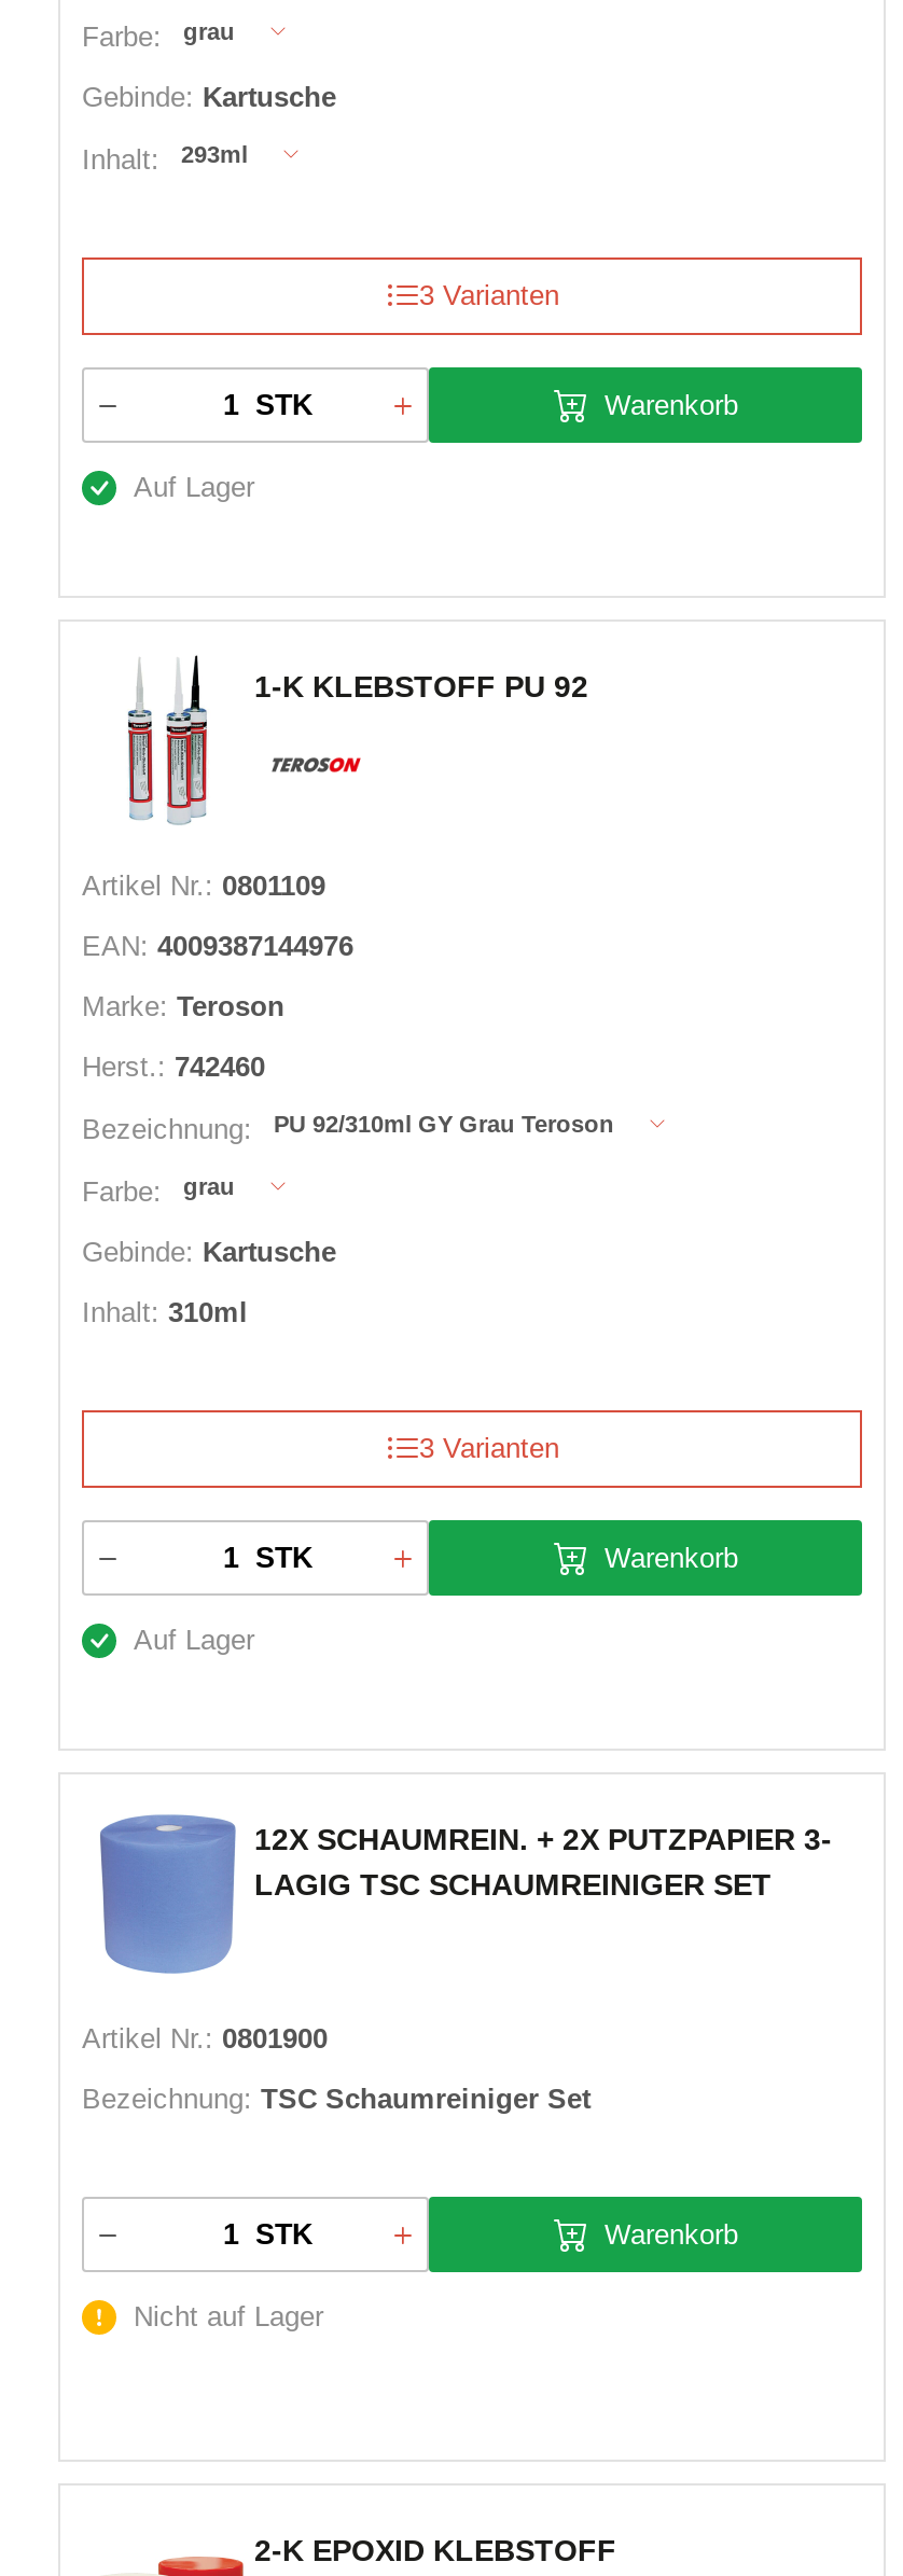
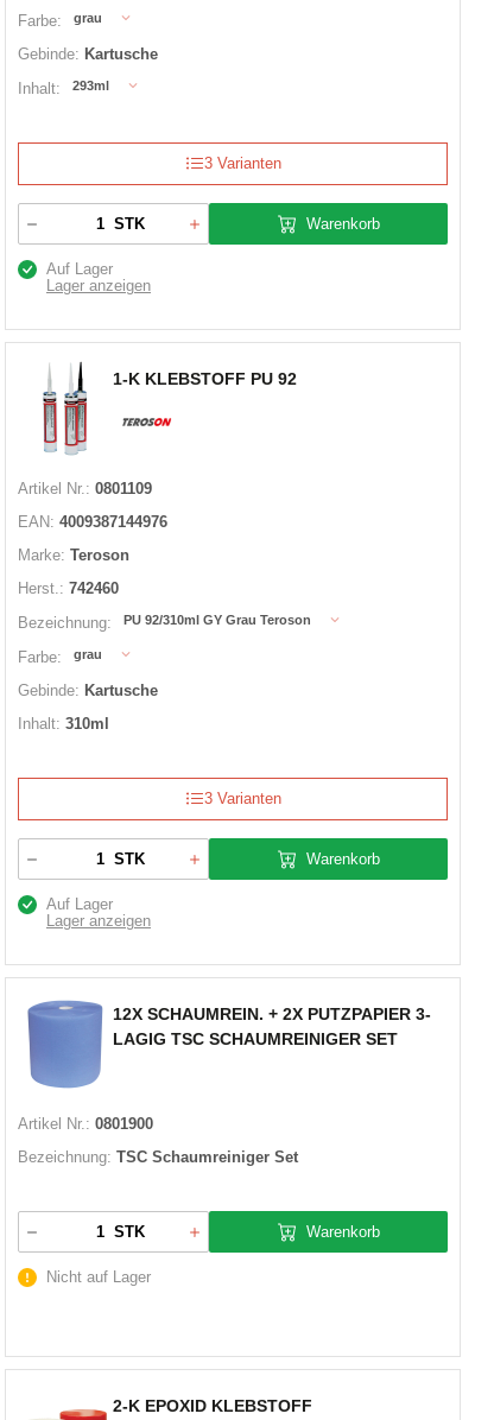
+ Lager anzeigen

+ Lager anzeigen
